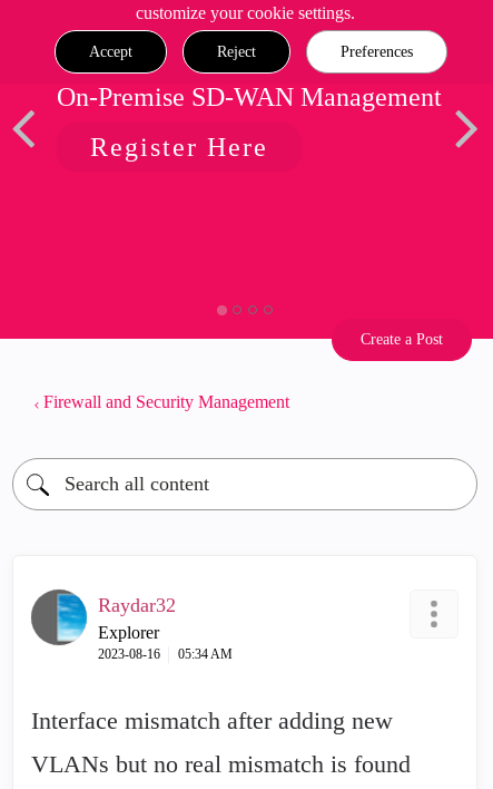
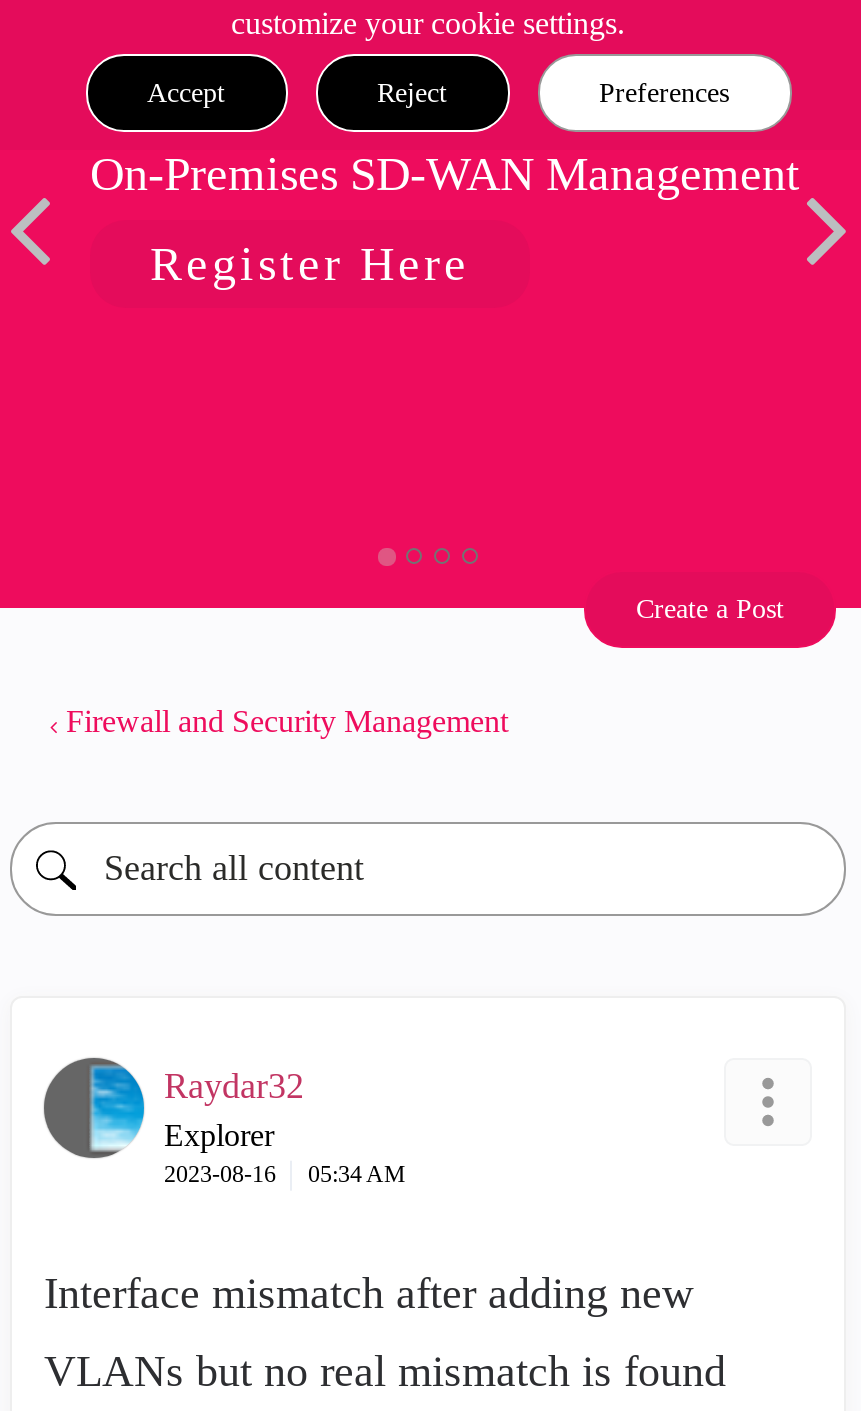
- On-Premise SD-WAN Management
+ On-Premises SD-WAN Management
